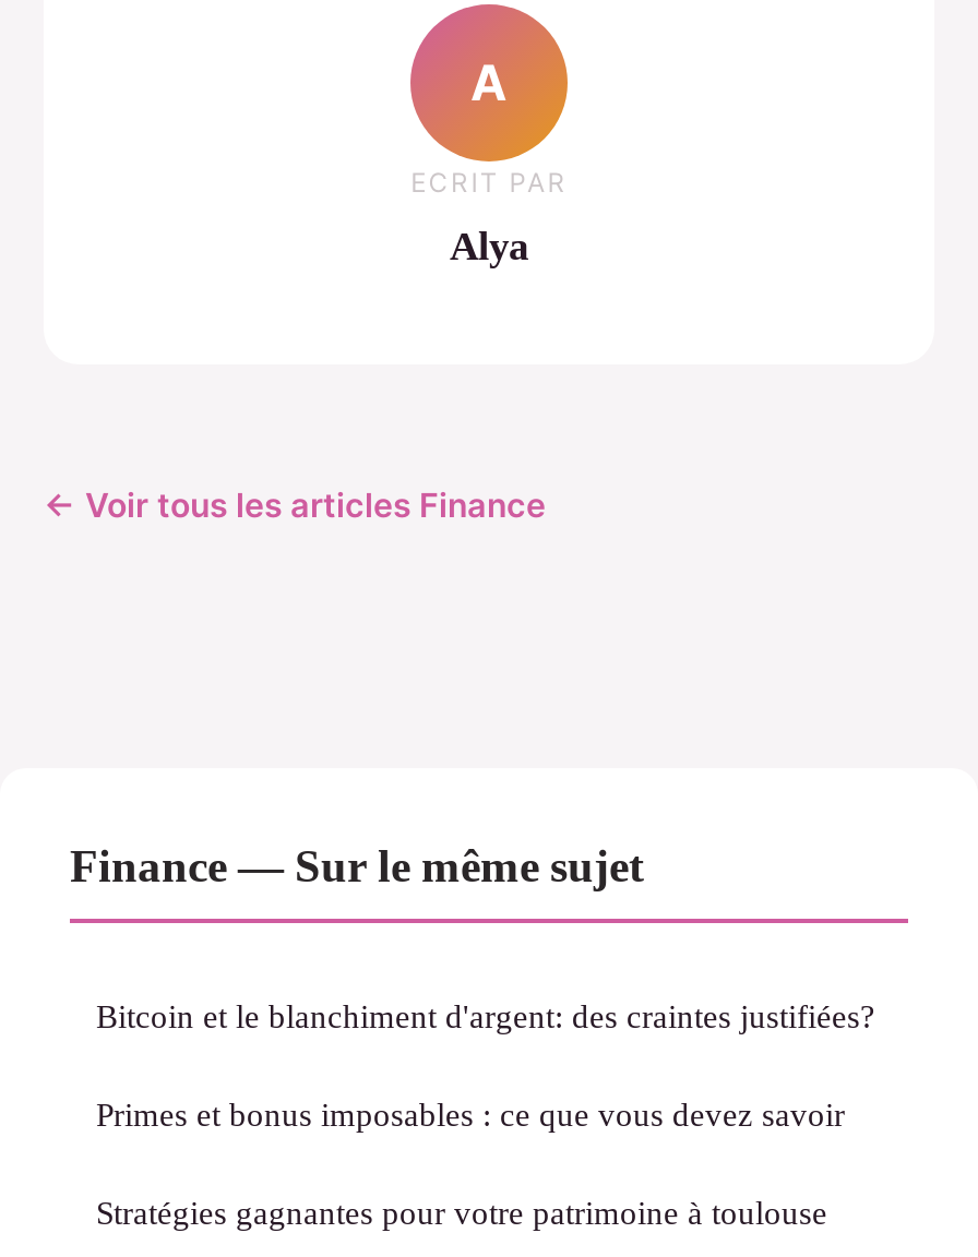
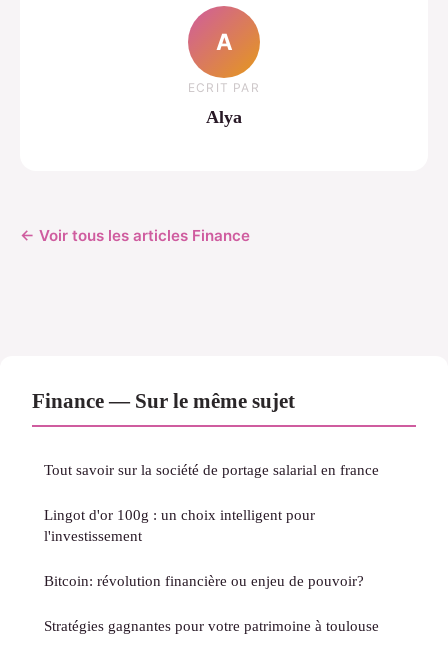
- Bitcoin et le blanchiment d'argent: des craintes justifiées?
- Primes et bonus imposables : ce que vous devez savoir
+ Tout savoir sur la société de portage salarial en france
+ Lingot d'or 100g : un choix intelligent pour
+ l'investissement
+ Bitcoin: révolution financière ou enjeu de pouvoir?
